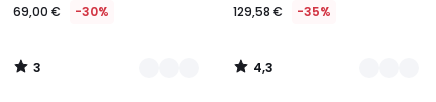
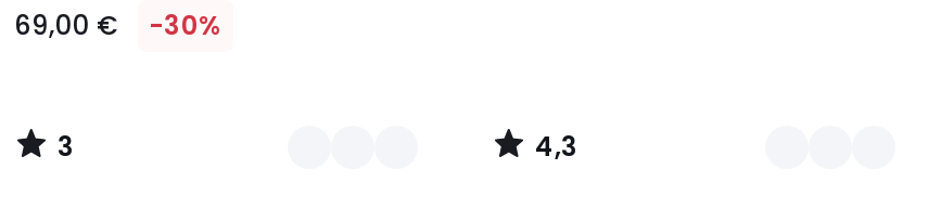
- 129,58 €
- -35%
